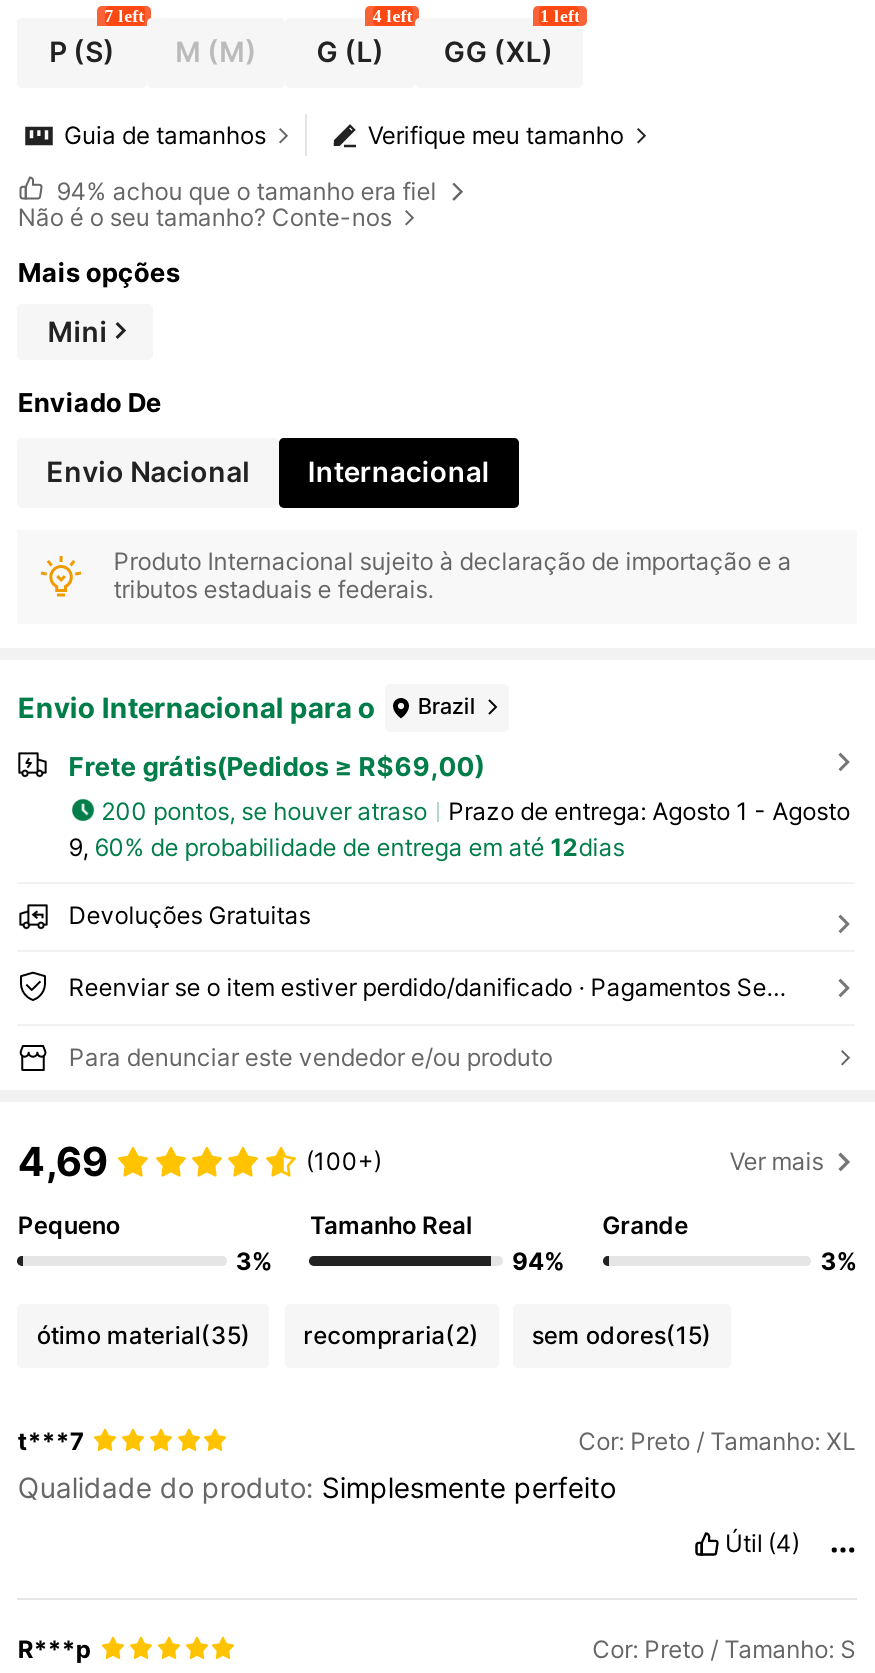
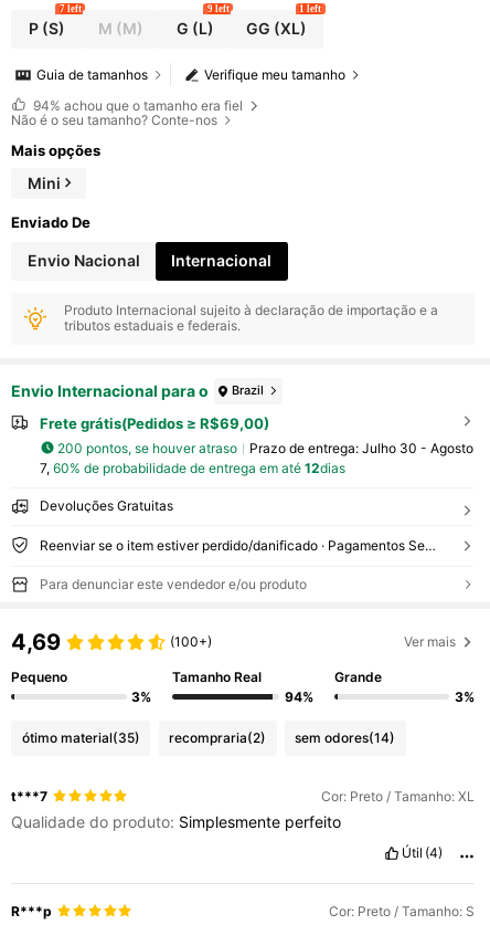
- 4 left
+ 9 left

- Prazo de entrega: Agosto 1 - Agosto
+ Prazo de entrega: Julho 30 - Agosto

- 9, 60% de probabilidade de entrega em até 12dias
+ 7, 60% de probabilidade de entrega em até 12dias

- ótimo material(35) recompraria(2) sem odores(15)
+ ótimo material(35) recompraria(2) sem odores(14)
